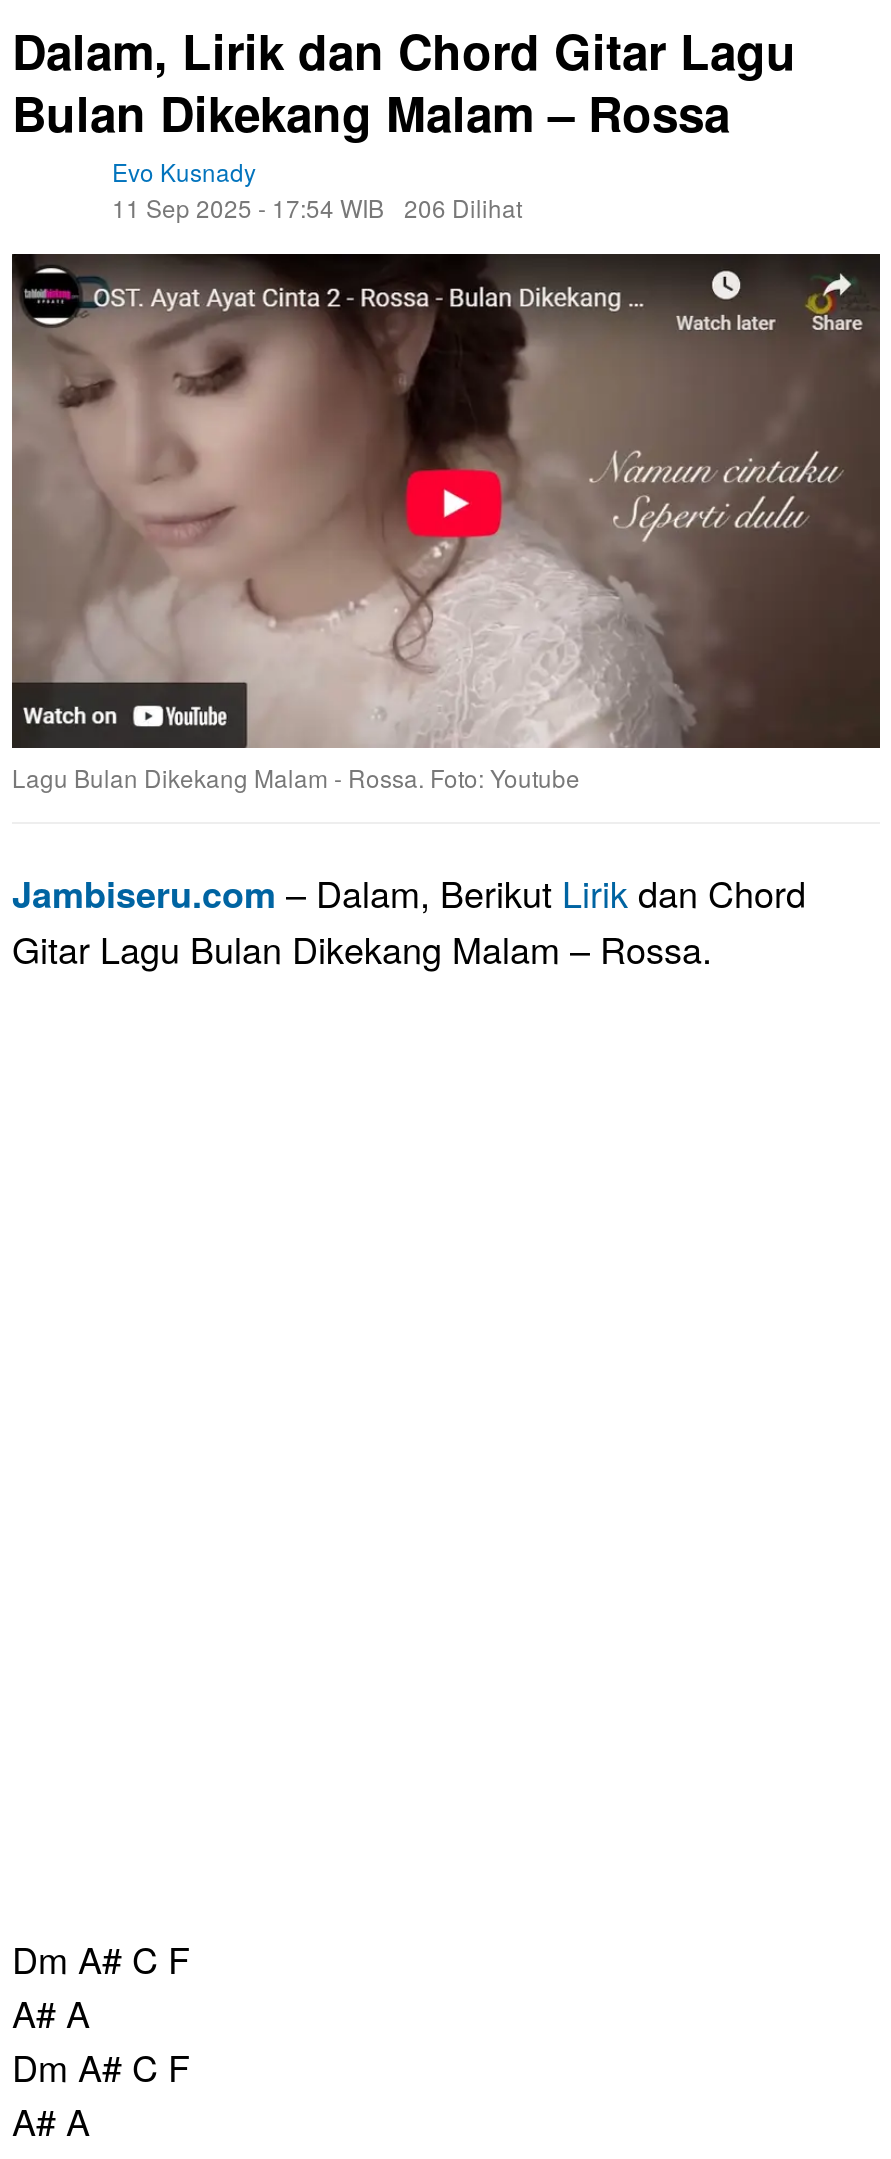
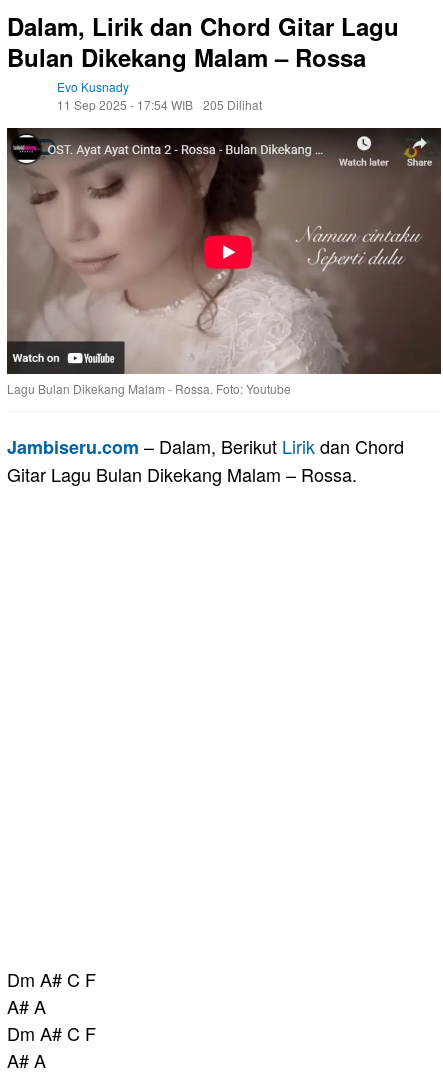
- 11 Sep 2025 - 17:54 WIB 206 Dilihat
+ 11 Sep 2025 - 17:54 WIB 205 Dilihat
